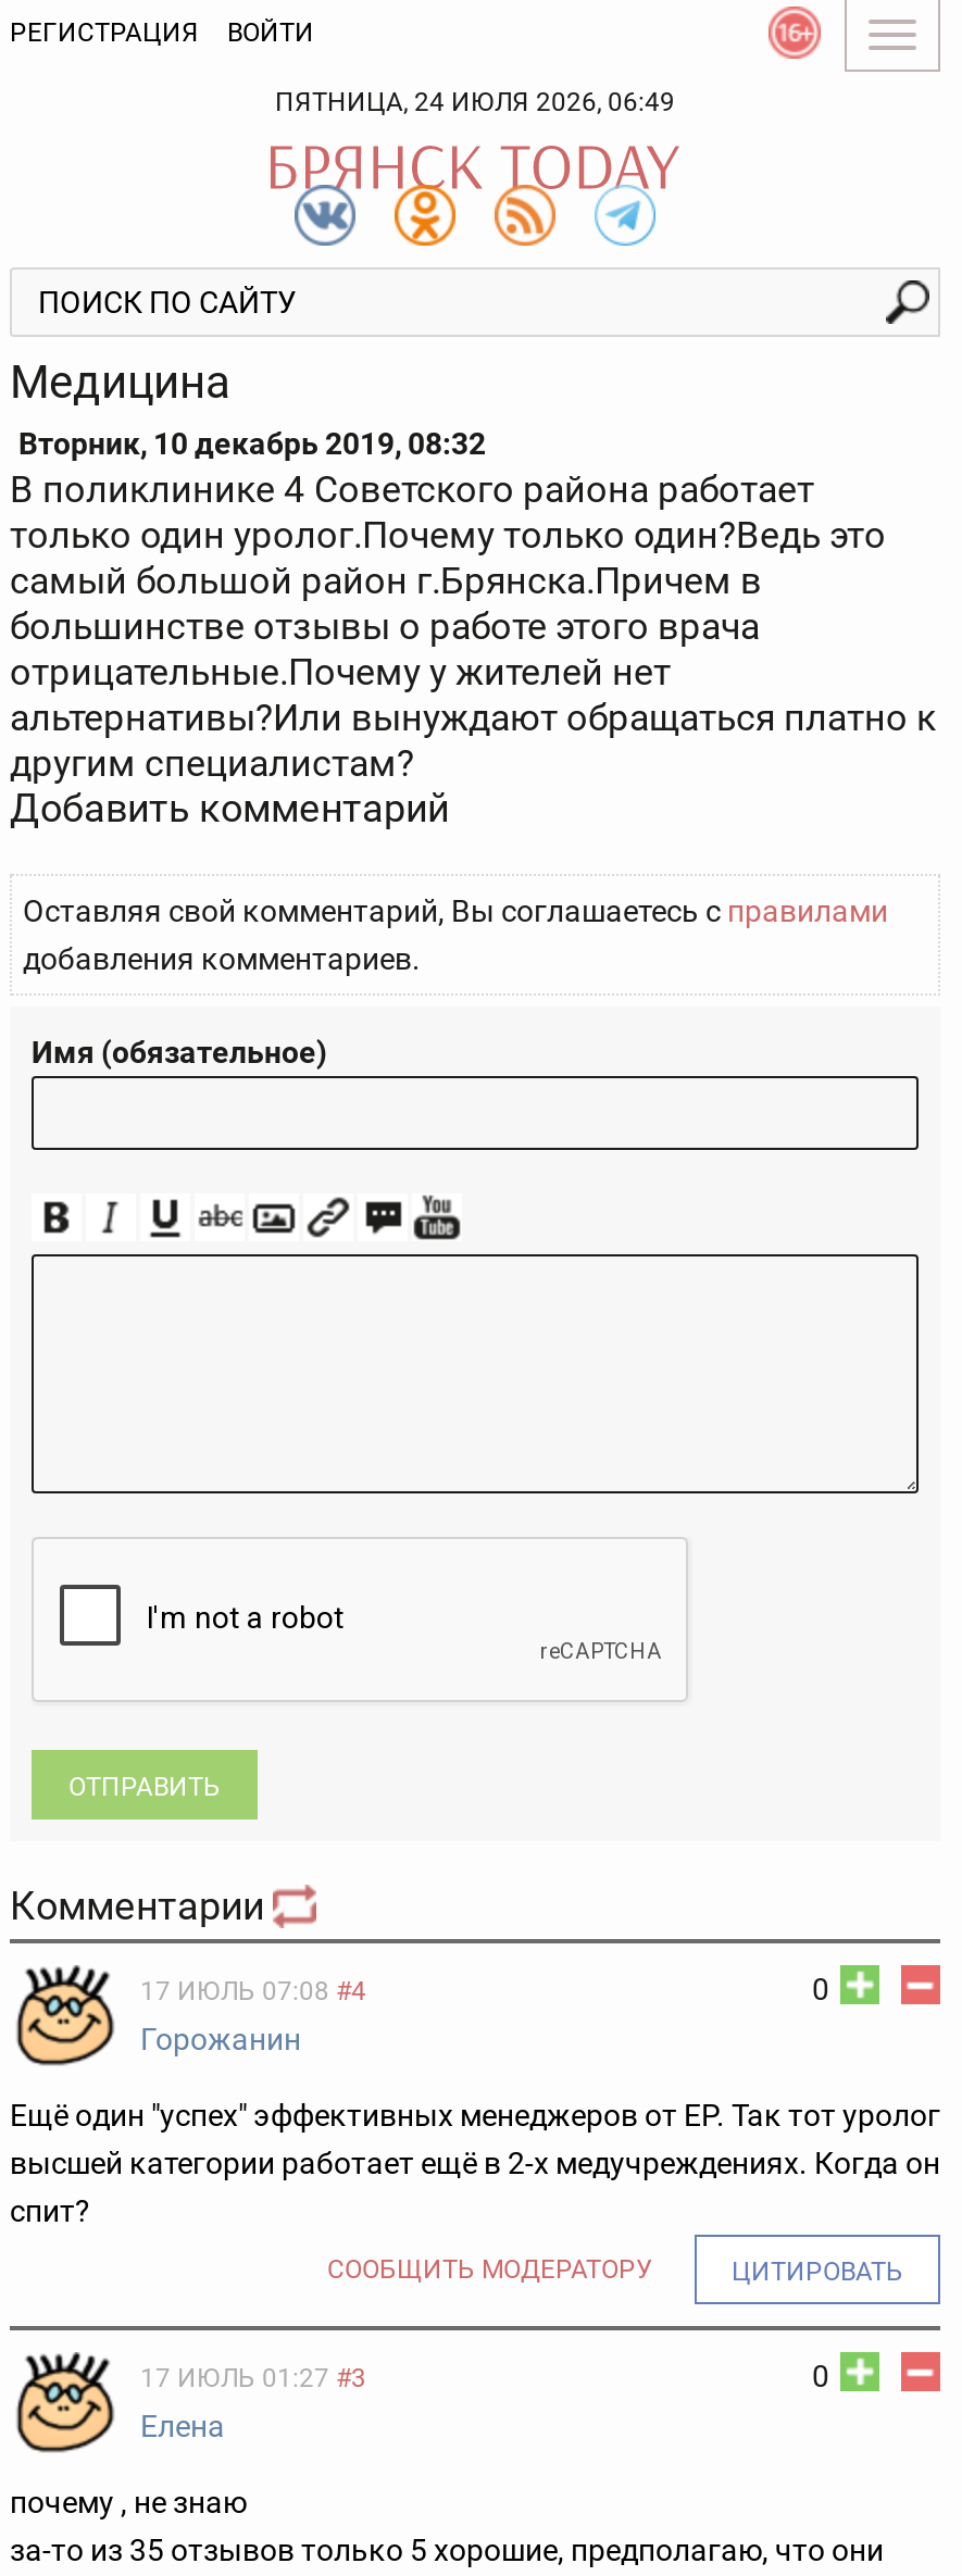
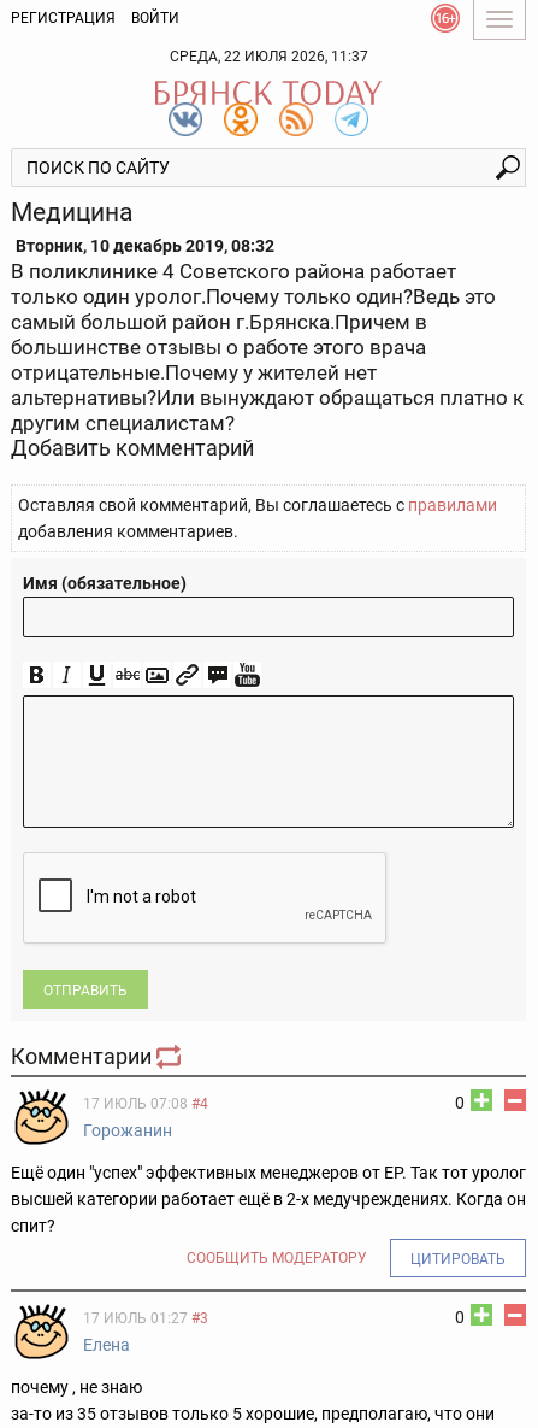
- ПЯТНИЦА, 24 ИЮЛЯ 2026, 06:49
+ СРЕДА, 22 ИЮЛЯ 2026, 11:37
